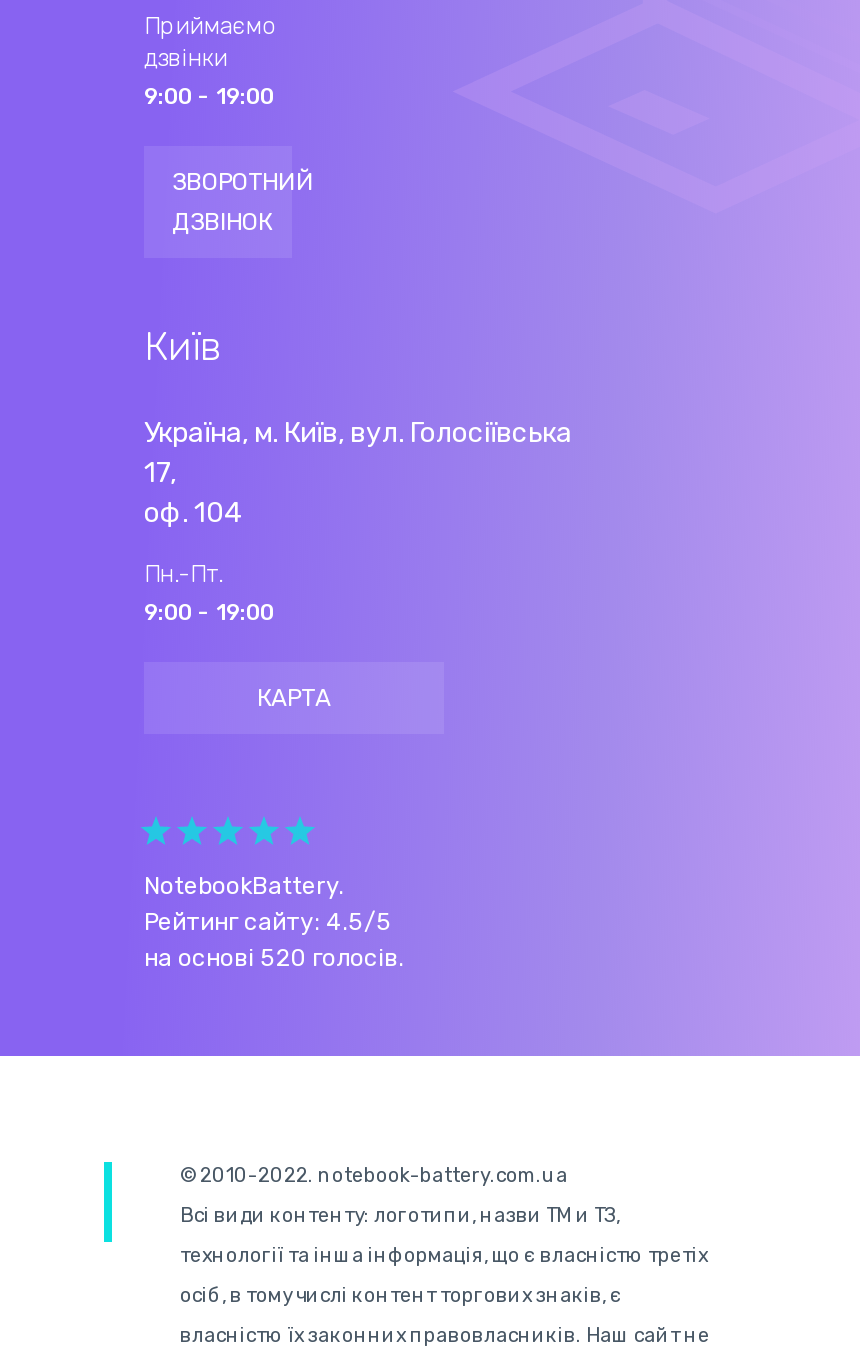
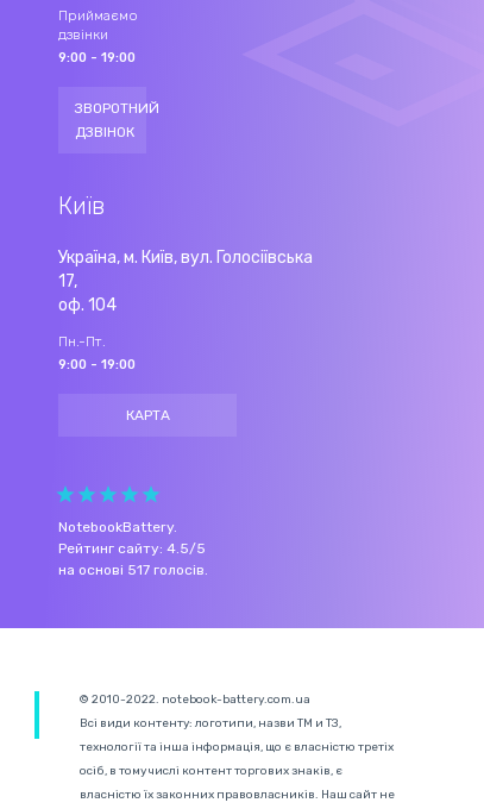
- на основі 520 голосів.
+ на основі 517 голосів.
